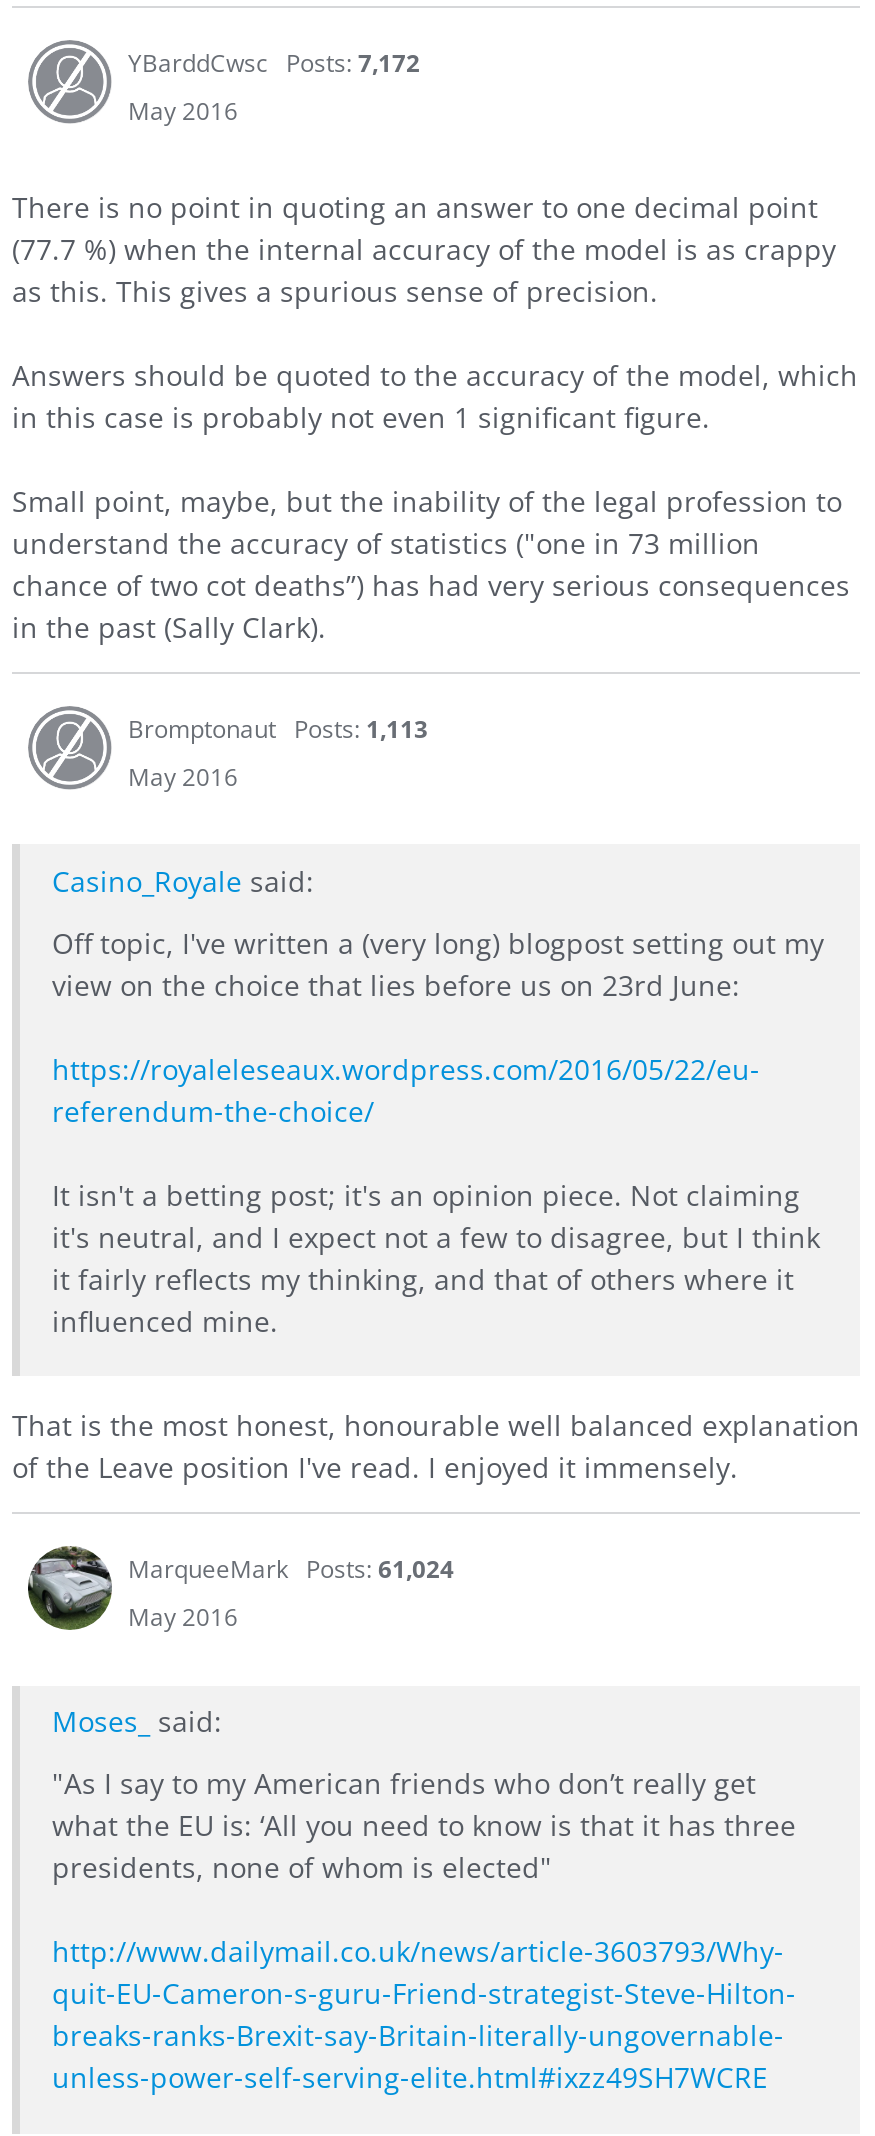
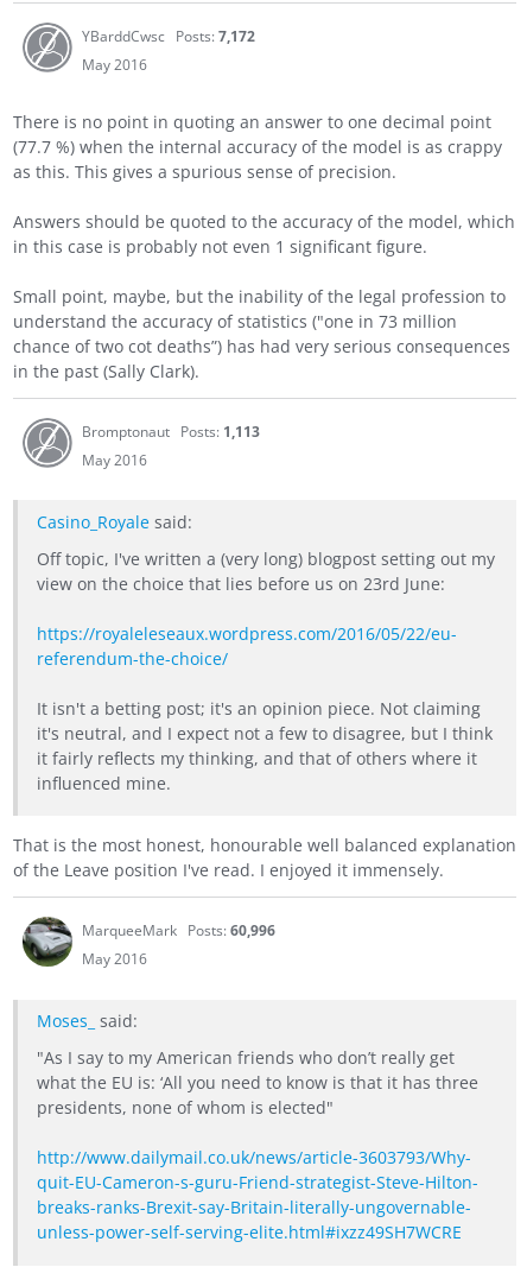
- MarqueeMark Posts: 61,024
+ MarqueeMark Posts: 60,996
